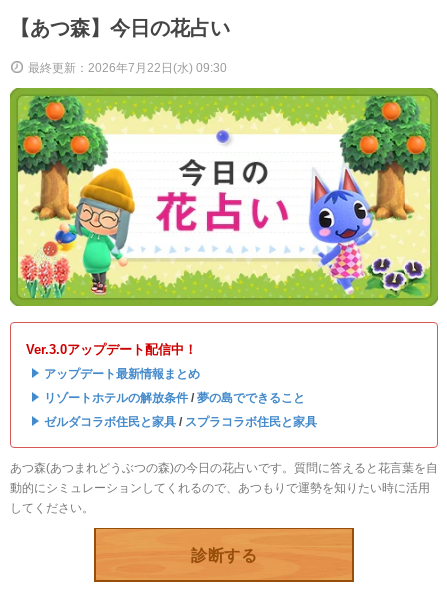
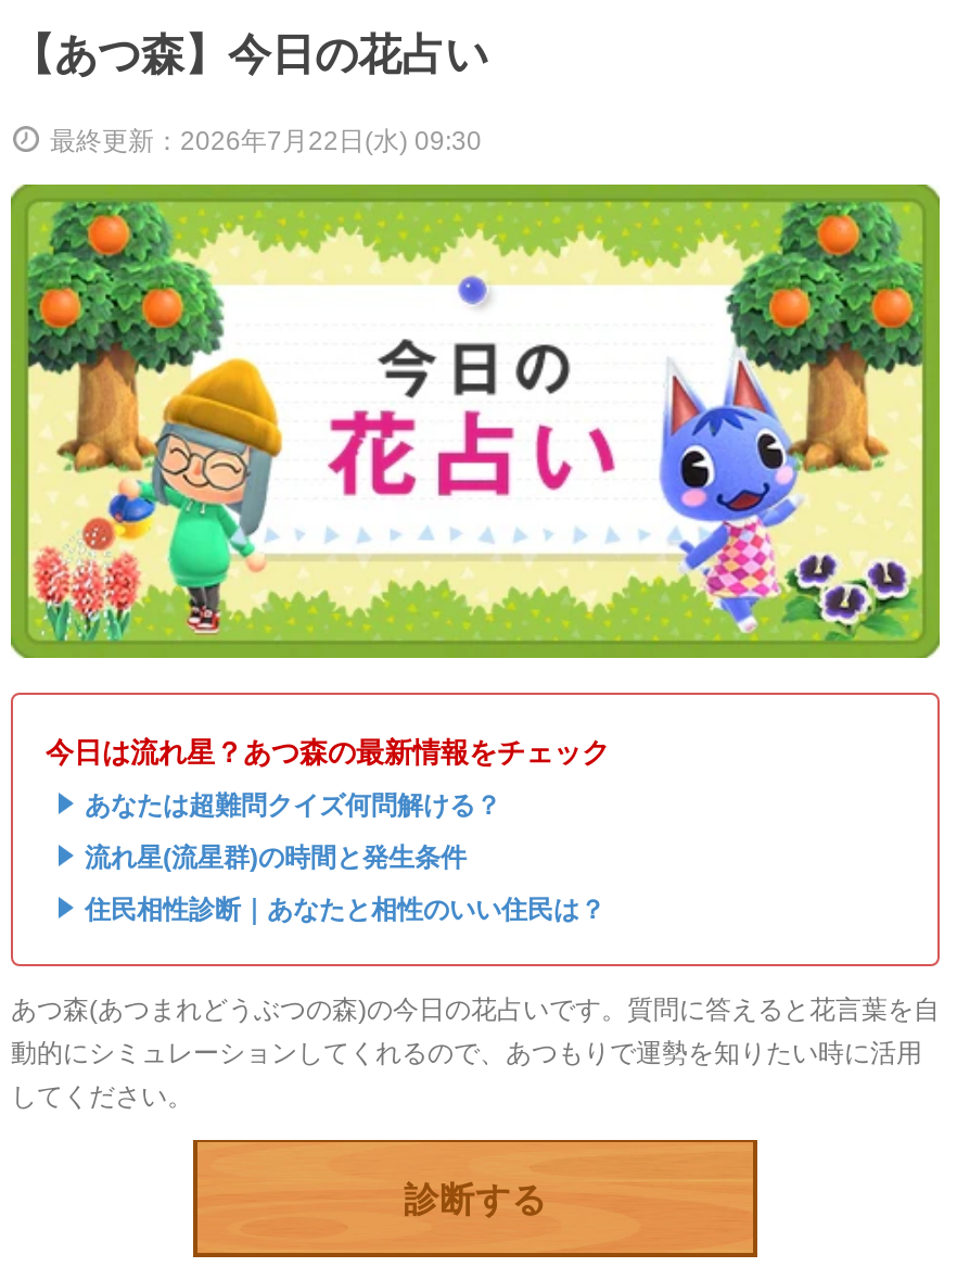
- Ver.3.0アップデート配信中！
+ 今日は流れ星？あつ森の最新情報をチェック

- ・アップデート最新情報まとめ
+ ・あなたは超難問クイズ何問解ける？

- ・リゾートホテルの解放条件/夢の島でできること
+ ・流れ星(流星群)の時間と発生条件

- ・ゼルダコラボ住民と家具/スプラコラボ住民と家具
+ ・住民相性診断｜あなたと相性のいい住民は？
